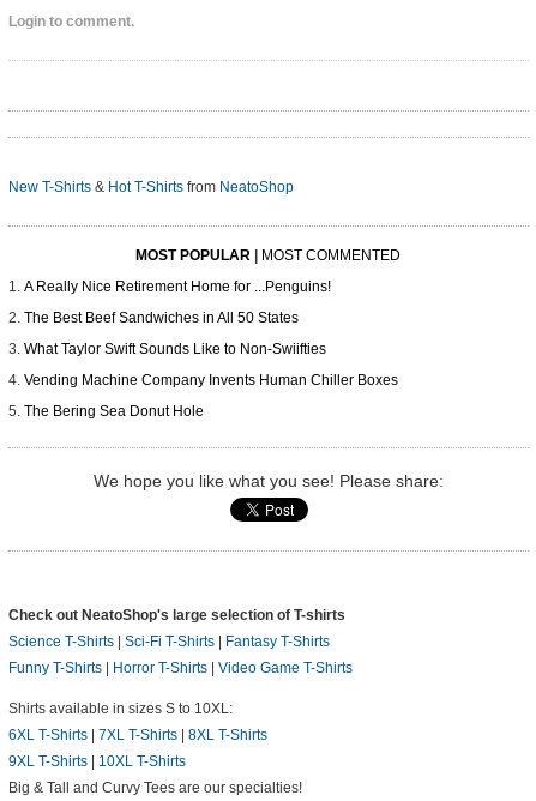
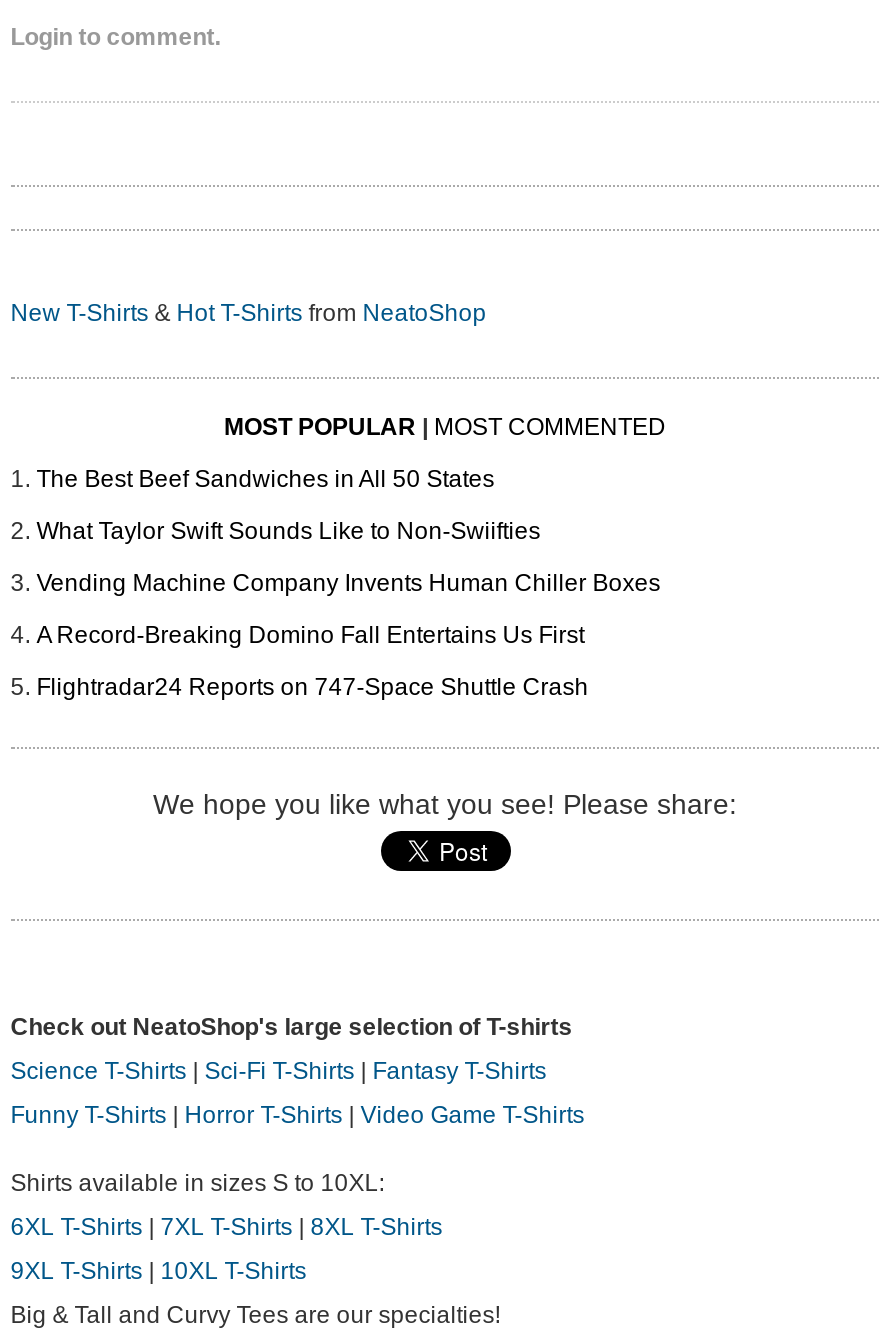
- A Really Nice Retirement Home for ...Penguins!

moved up: The Best Beef Sandwiches in All 50 States | What Taylor Swift Sounds Like to Non-Swiifties | Vending Machine Company Invents Human Chiller Boxes

- The Bering Sea Donut Hole
+ A Record-Breaking Domino Fall Entertains Us First
+ Flightradar24 Reports on 747-Space Shuttle Crash
